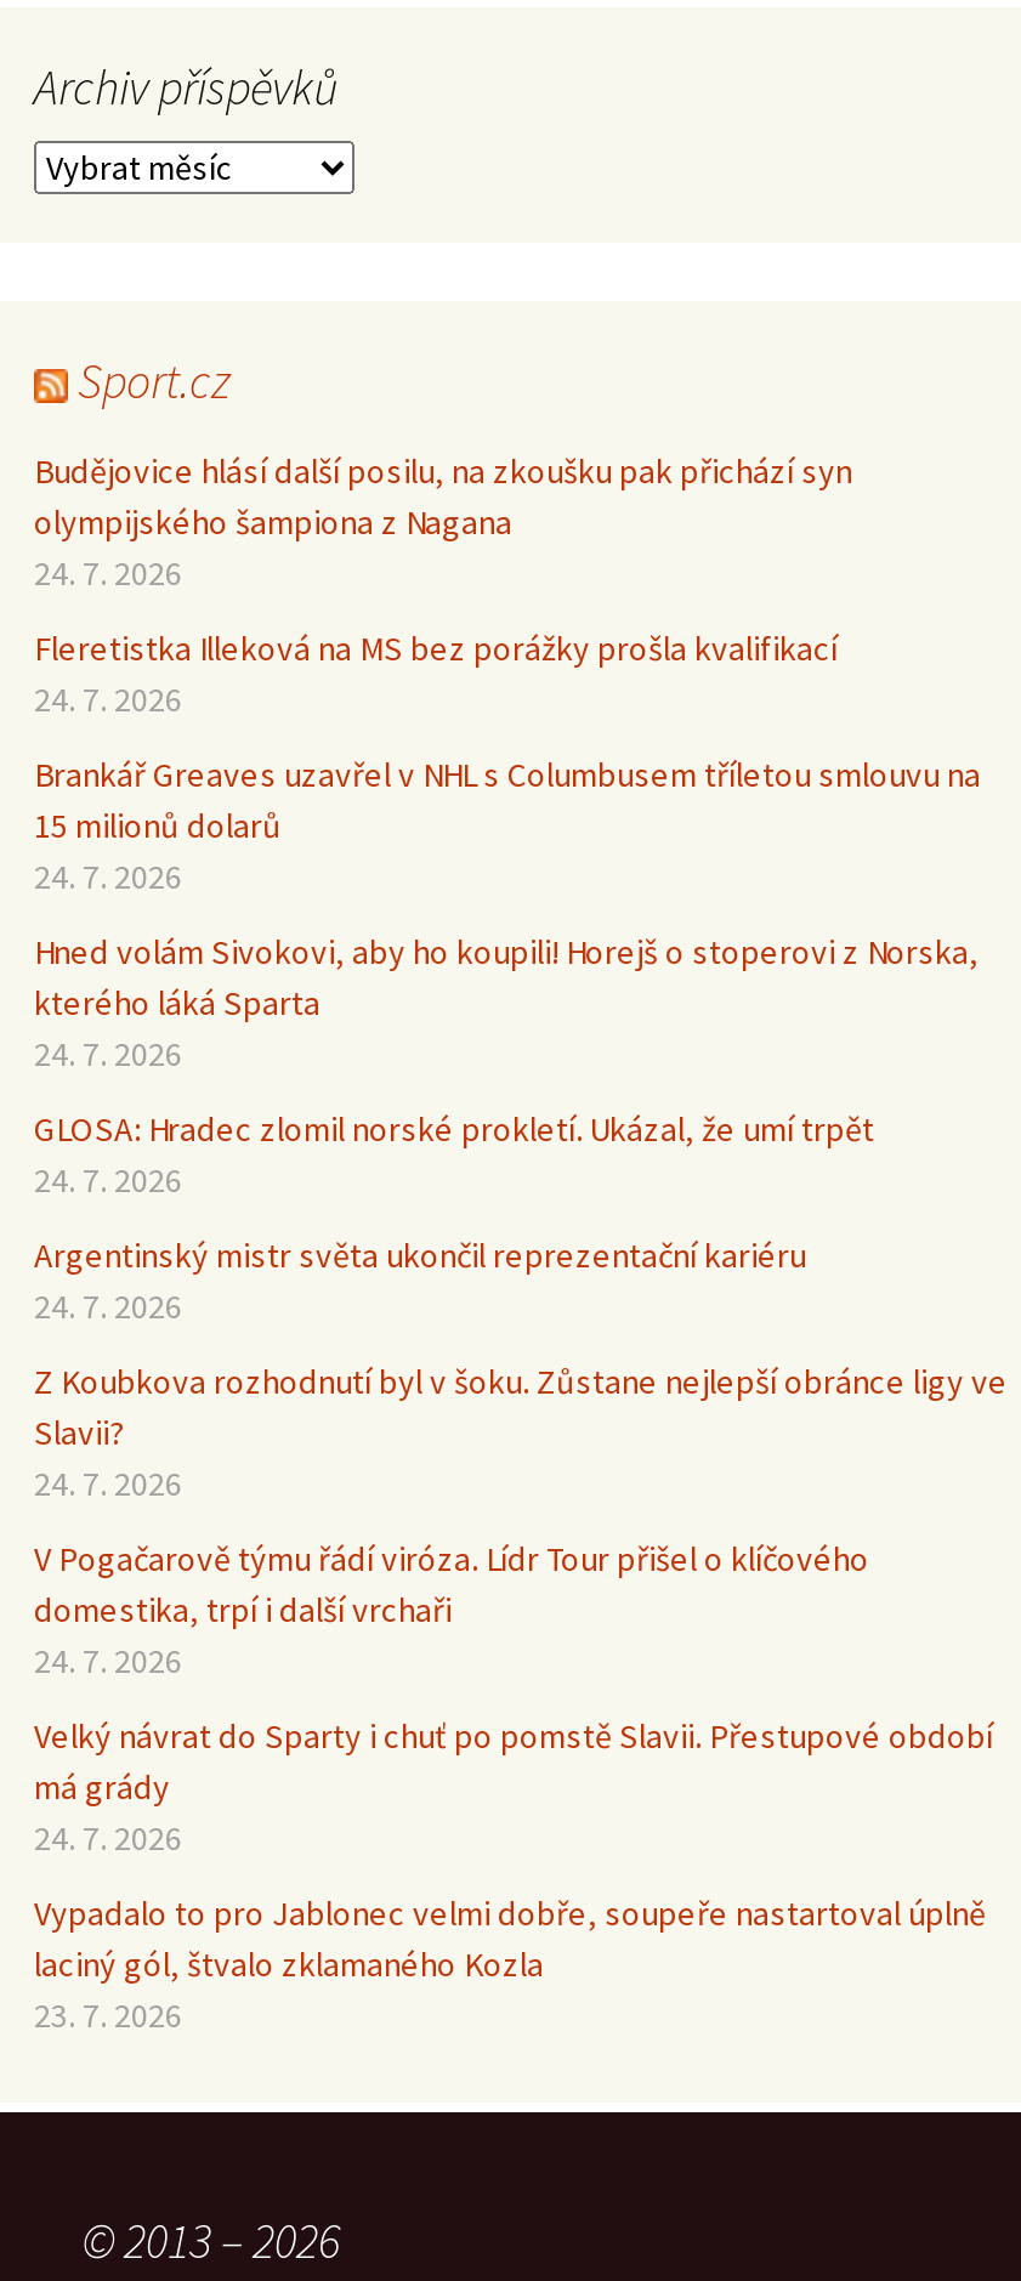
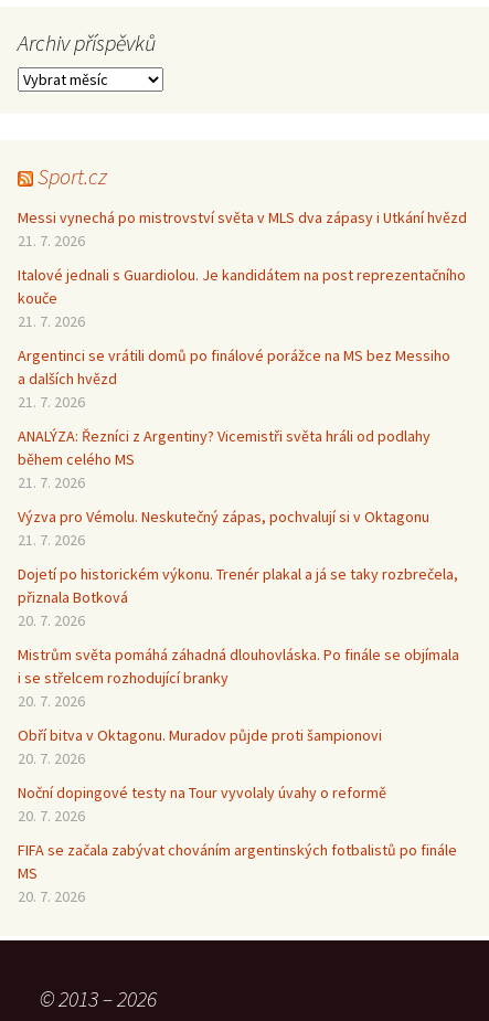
- Budějovice hlásí další posilu, na zkoušku pak přichází syn
- olympijského šampiona z Nagana
- 24. 7. 2026
+ Messi vynechá po mistrovství světa v MLS dva zápasy i Utkání hvězd
+ 21. 7. 2026

- Fleretistka Illeková na MS bez porážky prošla kvalifikací
- 24. 7. 2026
+ Italové jednali s Guardiolou. Je kandidátem na post reprezentačního
+ kouče
+ 21. 7. 2026

- Brankář Greaves uzavřel v NHL s Columbusem tříletou smlouvu na
- 15 milionů dolarů
- 24. 7. 2026
+ Argentinci se vrátili domů po finálové porážce na MS bez Messiho
+ a dalších hvězd
+ 21. 7. 2026

- Hned volám Sivokovi, aby ho koupili! Horejš o stoperovi z Norska,
- kterého láká Sparta
- 24. 7. 2026
+ ANALÝZA: Řezníci z Argentiny? Vicemistři světa hráli od podlahy
+ během celého MS
+ 21. 7. 2026

- GLOSA: Hradec zlomil norské prokletí. Ukázal, že umí trpět
- 24. 7. 2026
+ Výzva pro Vémolu. Neskutečný zápas, pochvalují si v Oktagonu
+ 21. 7. 2026

- Argentinský mistr světa ukončil reprezentační kariéru
- 24. 7. 2026
+ Dojetí po historickém výkonu. Trenér plakal a já se taky rozbrečela,
+ přiznala Botková
+ 20. 7. 2026

- Z Koubkova rozhodnutí byl v šoku. Zůstane nejlepší obránce ligy ve
- Slavii?
- 24. 7. 2026
+ Mistrům světa pomáhá záhadná dlouhovláska. Po finále se objímala
+ i se střelcem rozhodující branky
+ 20. 7. 2026

- V Pogačarově týmu řádí viróza. Lídr Tour přišel o klíčového
- domestika, trpí i další vrchaři
- 24. 7. 2026
+ Obří bitva v Oktagonu. Muradov půjde proti šampionovi
+ 20. 7. 2026

- Velký návrat do Sparty i chuť po pomstě Slavii. Přestupové období
- má grády
- 24. 7. 2026
+ Noční dopingové testy na Tour vyvolaly úvahy o reformě
+ 20. 7. 2026

- Vypadalo to pro Jablonec velmi dobře, soupeře nastartoval úplně
- laciný gól, štvalo zklamaného Kozla
- 23. 7. 2026
+ FIFA se začala zabývat chováním argentinských fotbalistů po finále
+ MS
+ 20. 7. 2026
